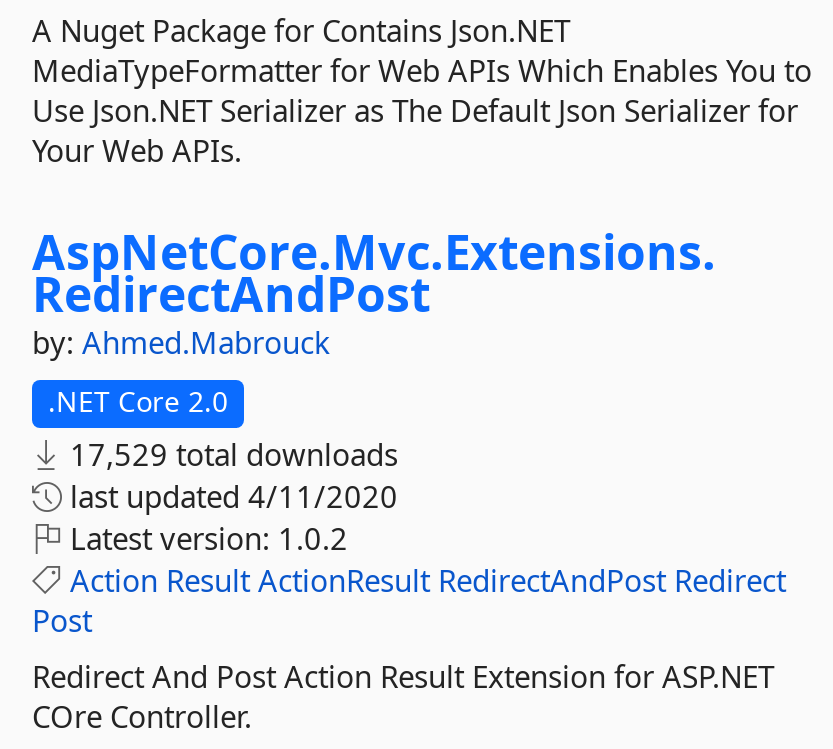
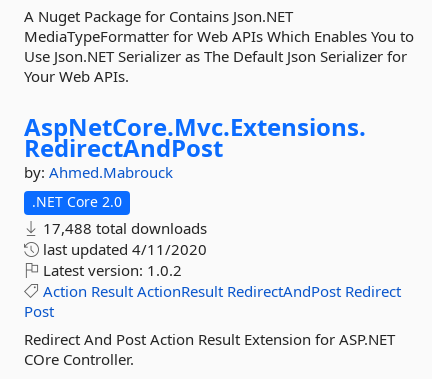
- 17,529 total downloads
+ 17,488 total downloads
